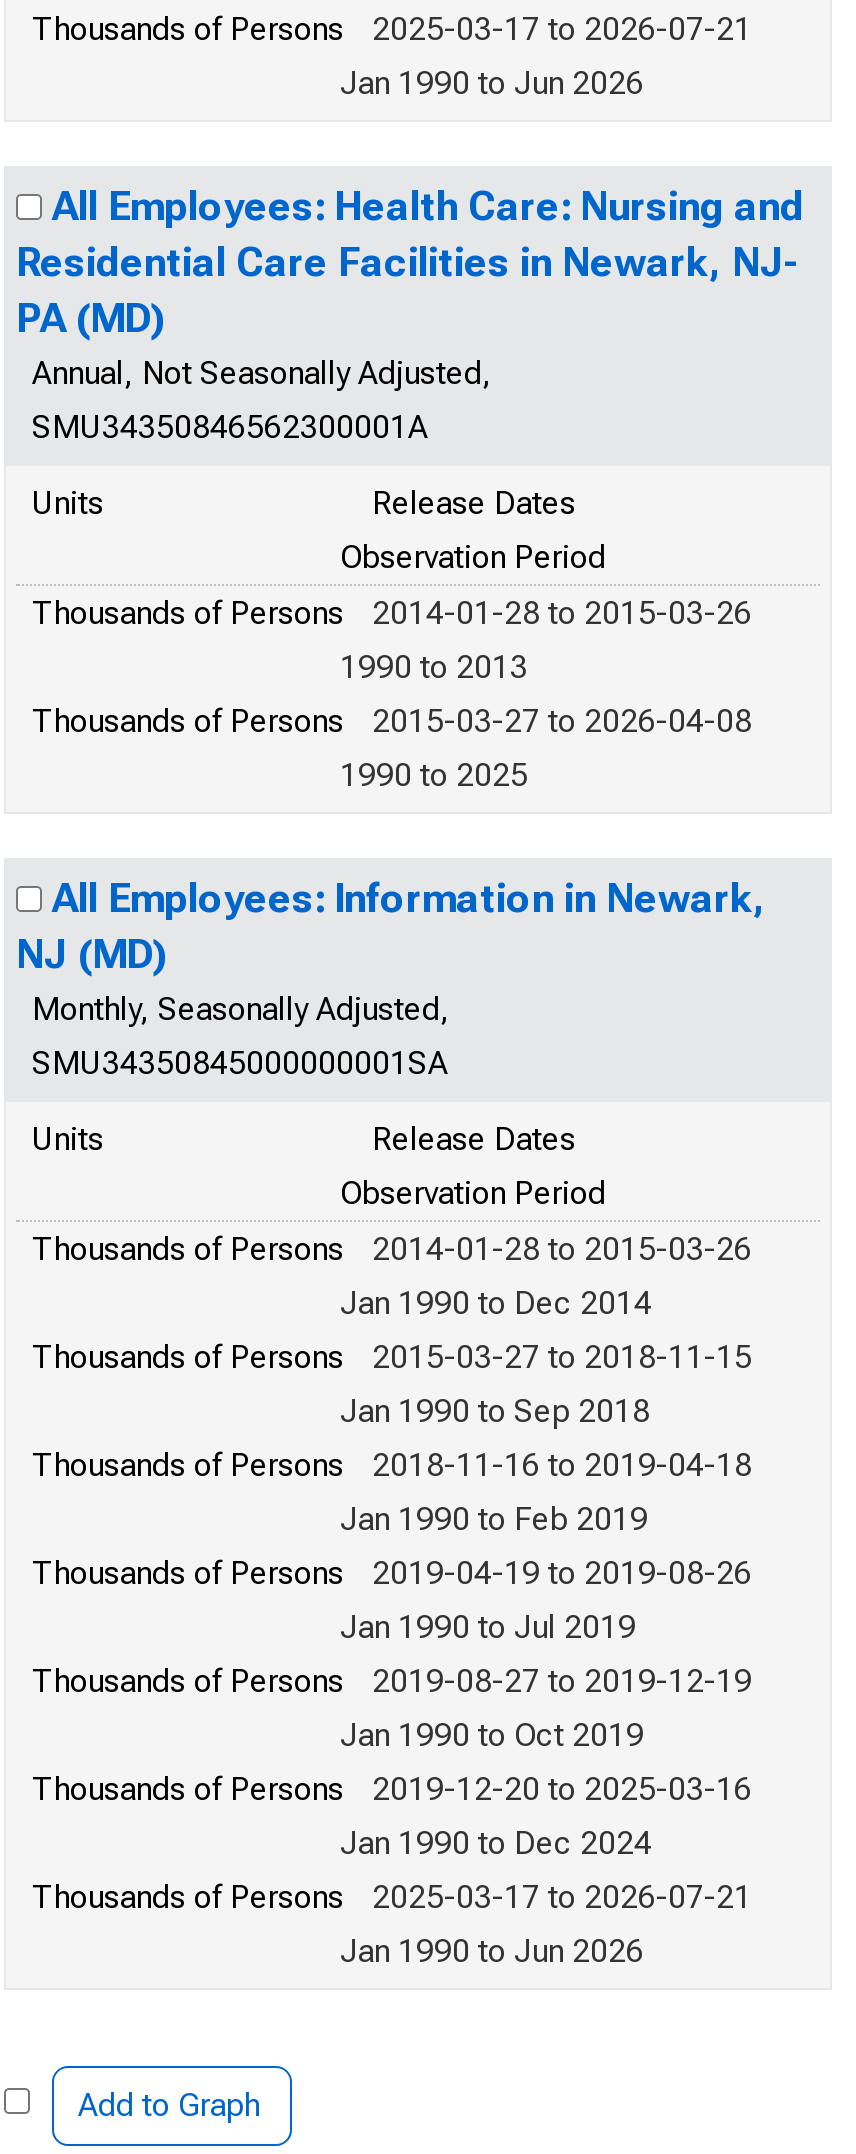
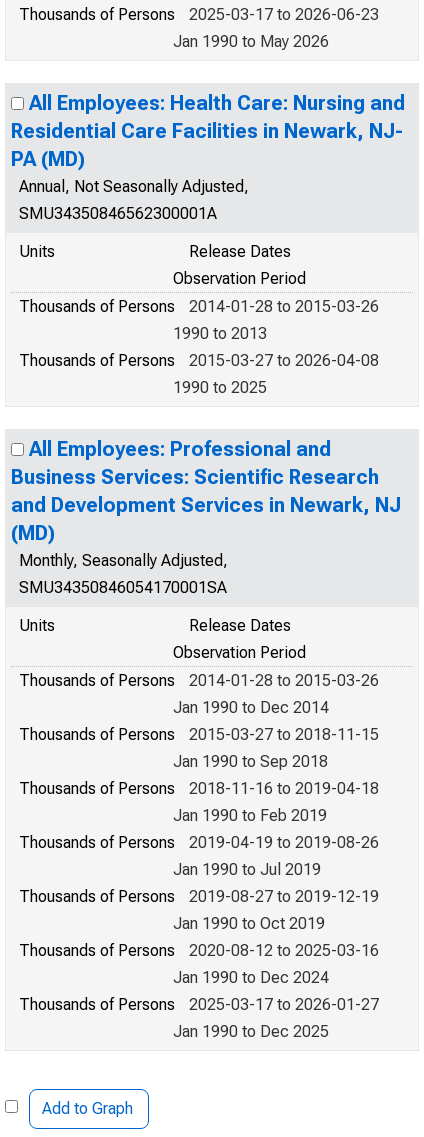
- Thousands of Persons 2025-03-17 to 2026-07-21
+ Thousands of Persons 2025-03-17 to 2026-06-23

- Jan 1990 to Jun 2026
+ Jan 1990 to May 2026

- All Employees: Information in Newark,
- NJ (MD)
+ All Employees: Professional and
+ Business Services: Scientific Research
+ and Development Services in Newark, NJ
+ (MD)

- SMU34350845000000001SA
+ SMU34350846054170001SA

- Thousands of Persons 2019-12-20 to 2025-03-16
+ Thousands of Persons 2020-08-12 to 2025-03-16

- Thousands of Persons 2025-03-17 to 2026-07-21
+ Thousands of Persons 2025-03-17 to 2026-01-27

- Jan 1990 to Jun 2026
+ Jan 1990 to Dec 2025
